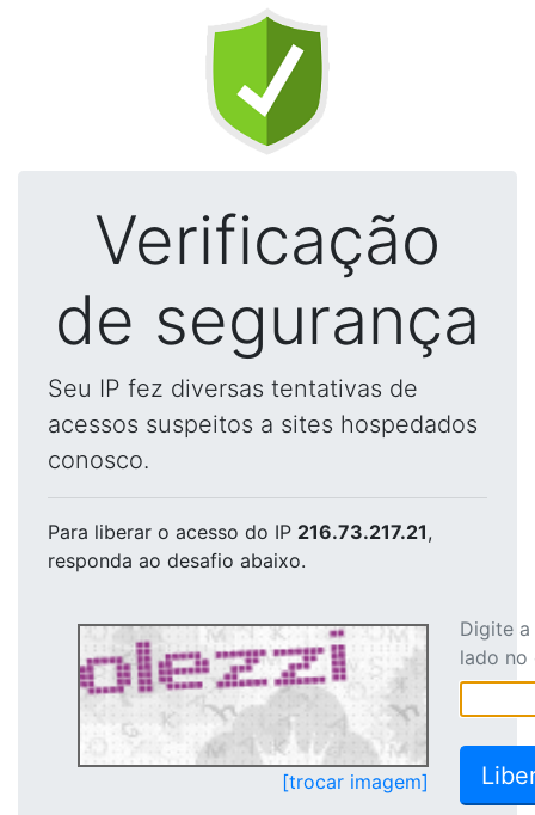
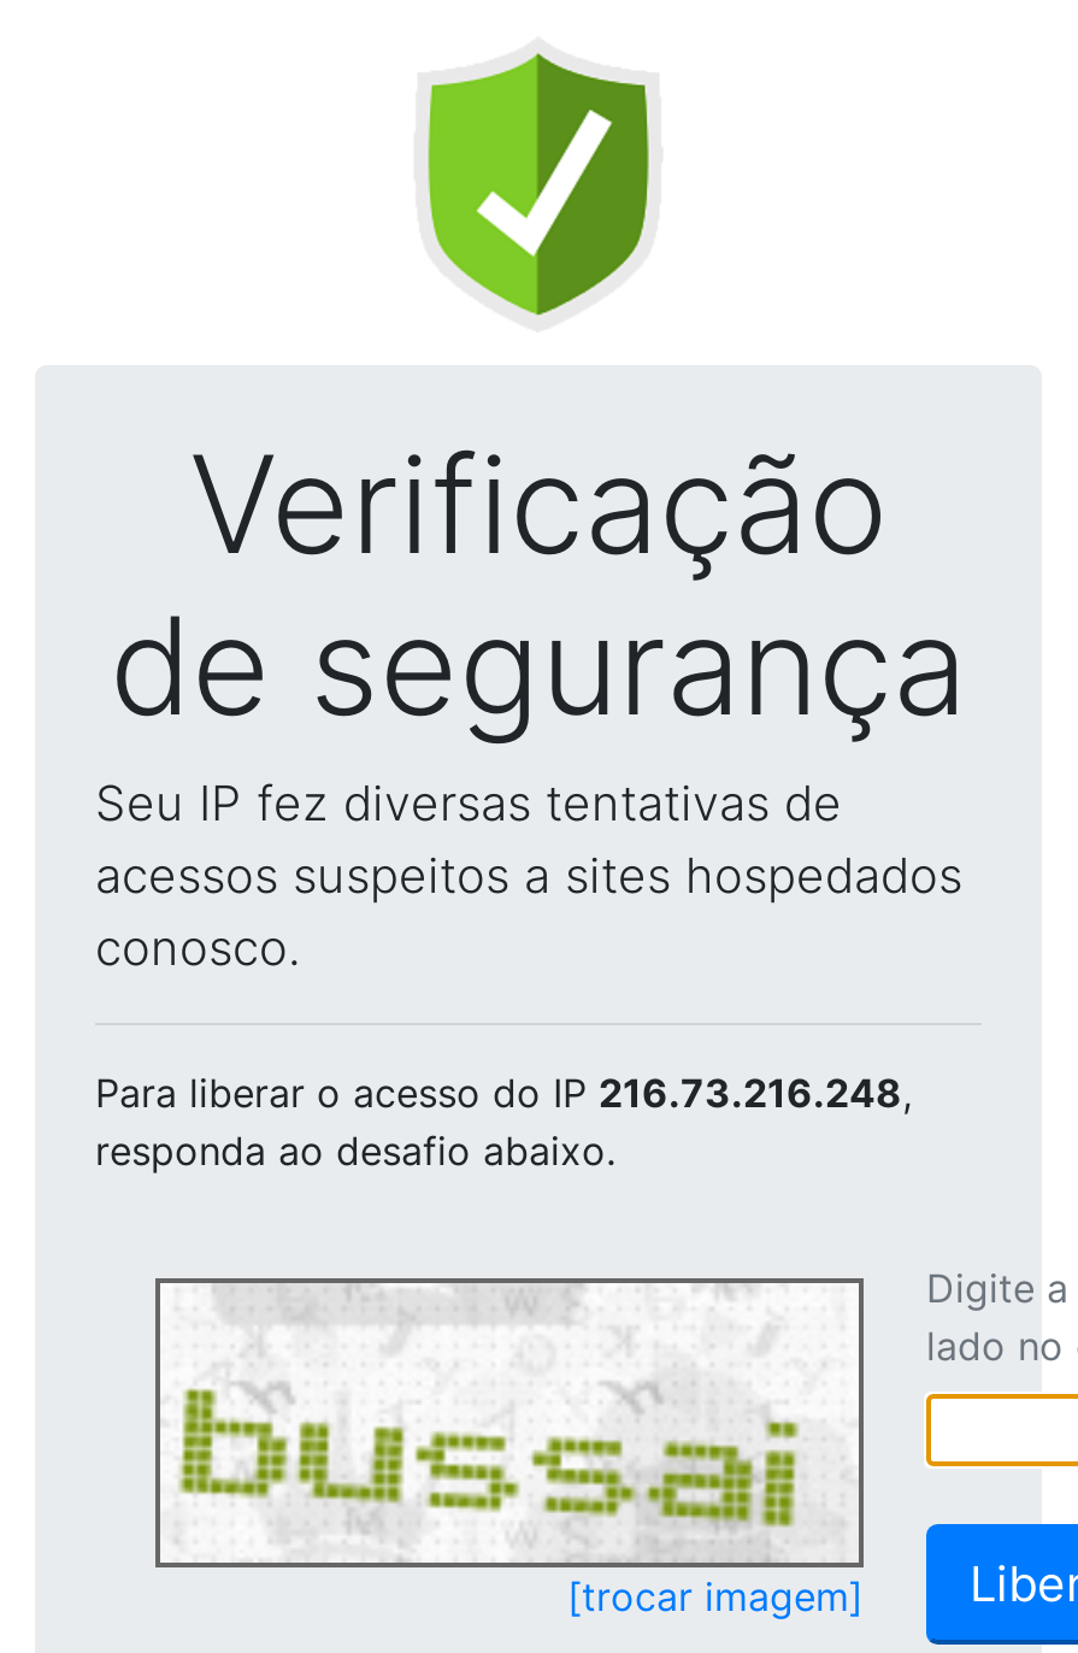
- Para liberar o acesso do IP 216.73.217.21,
+ Para liberar o acesso do IP 216.73.216.248,

- [image]
+ [image]
